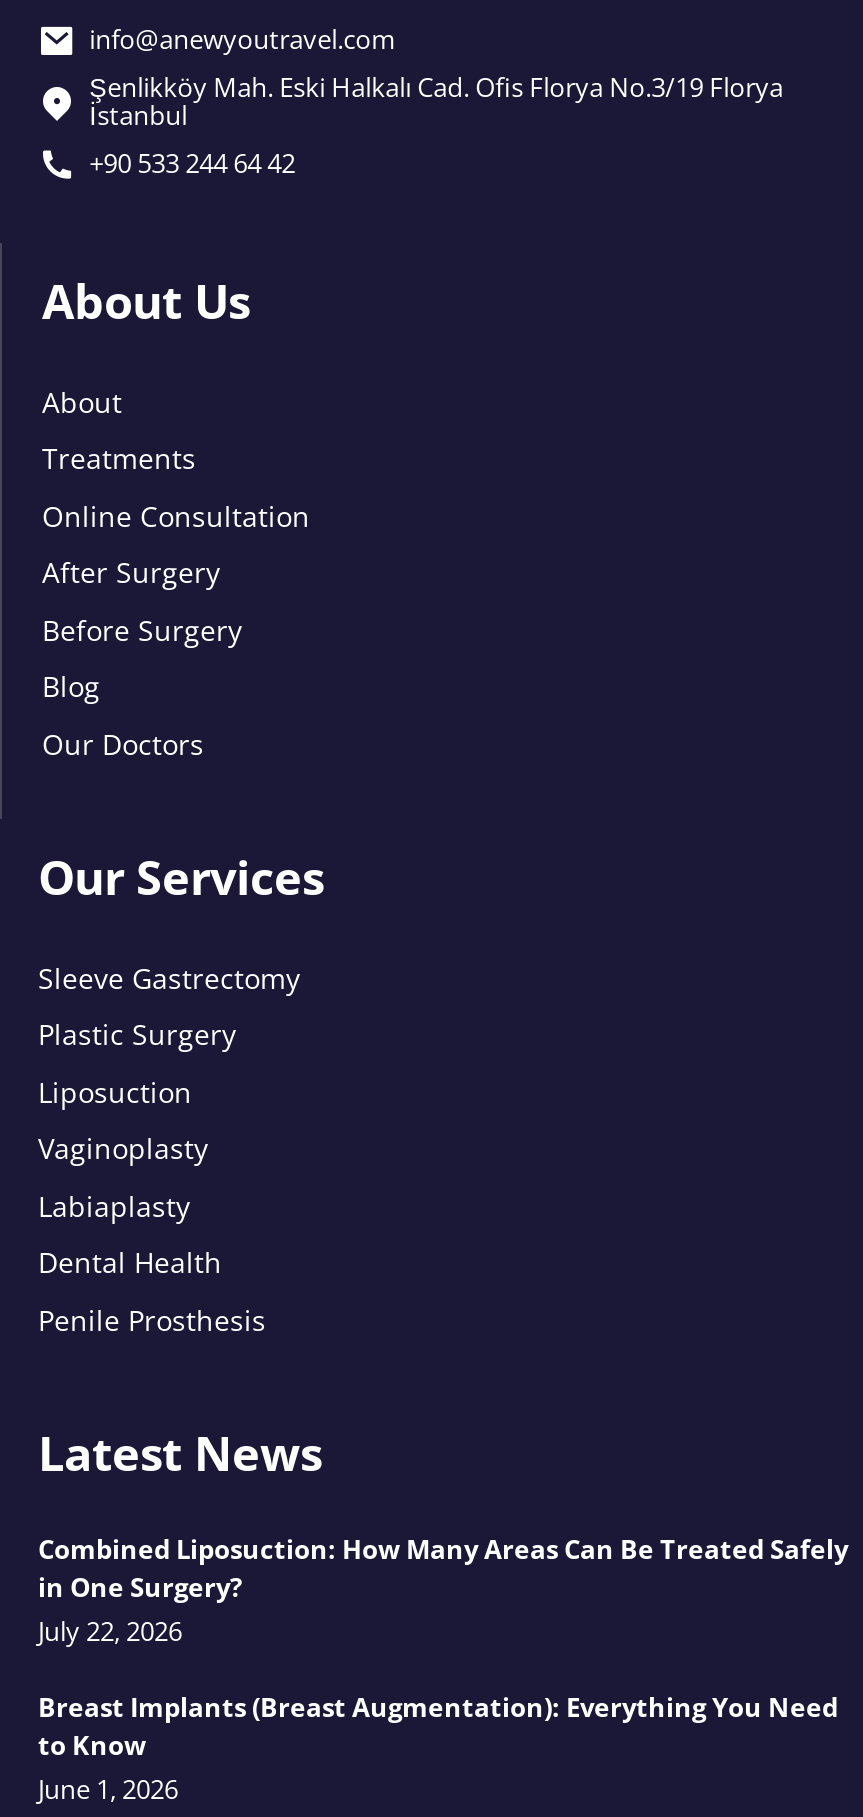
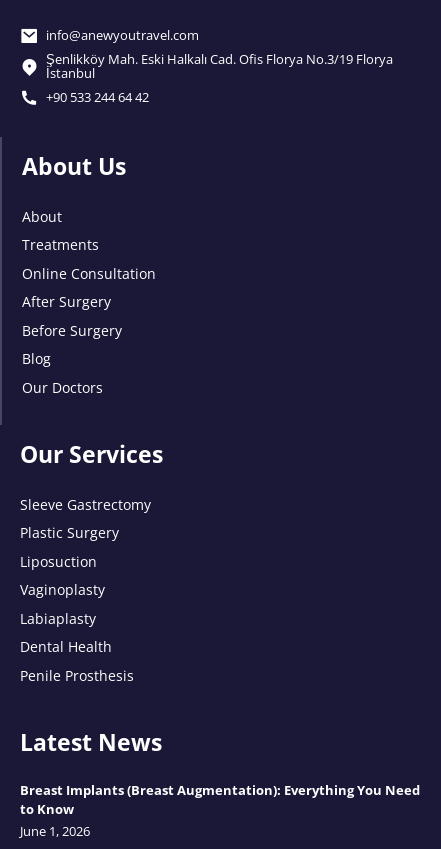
- Combined Liposuction: How Many Areas Can Be Treated Safely
- in One Surgery?
- July 22, 2026
